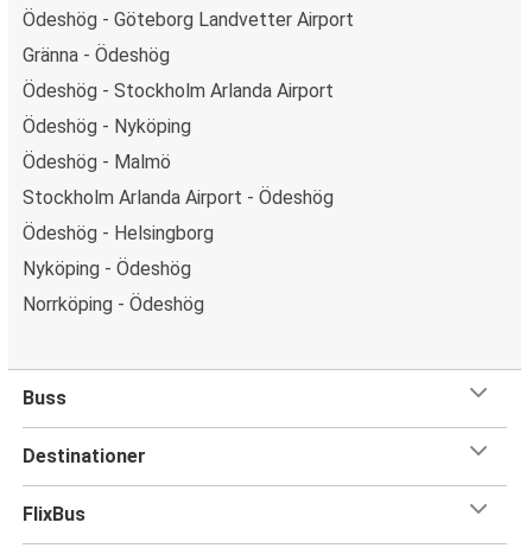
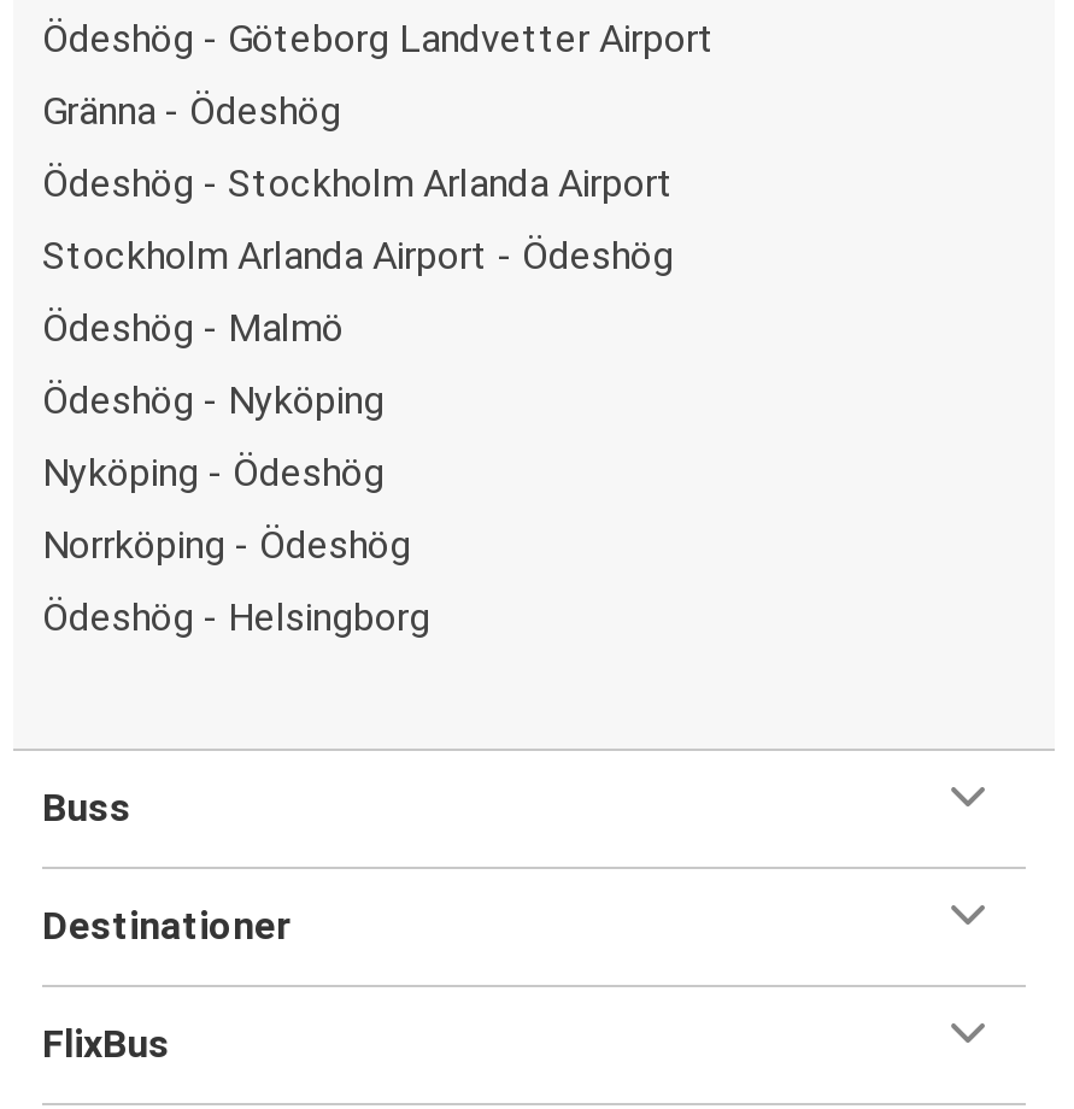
moved down: Ödeshög - Nyköping

moved up: Ödeshög - Malmö | Stockholm Arlanda Airport - Ödeshög

moved down: Ödeshög - Helsingborg

moved up: Nyköping - Ödeshög | Norrköping - Ödeshög
